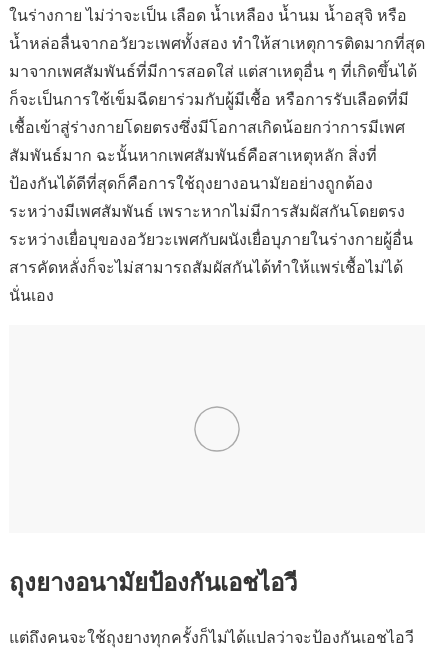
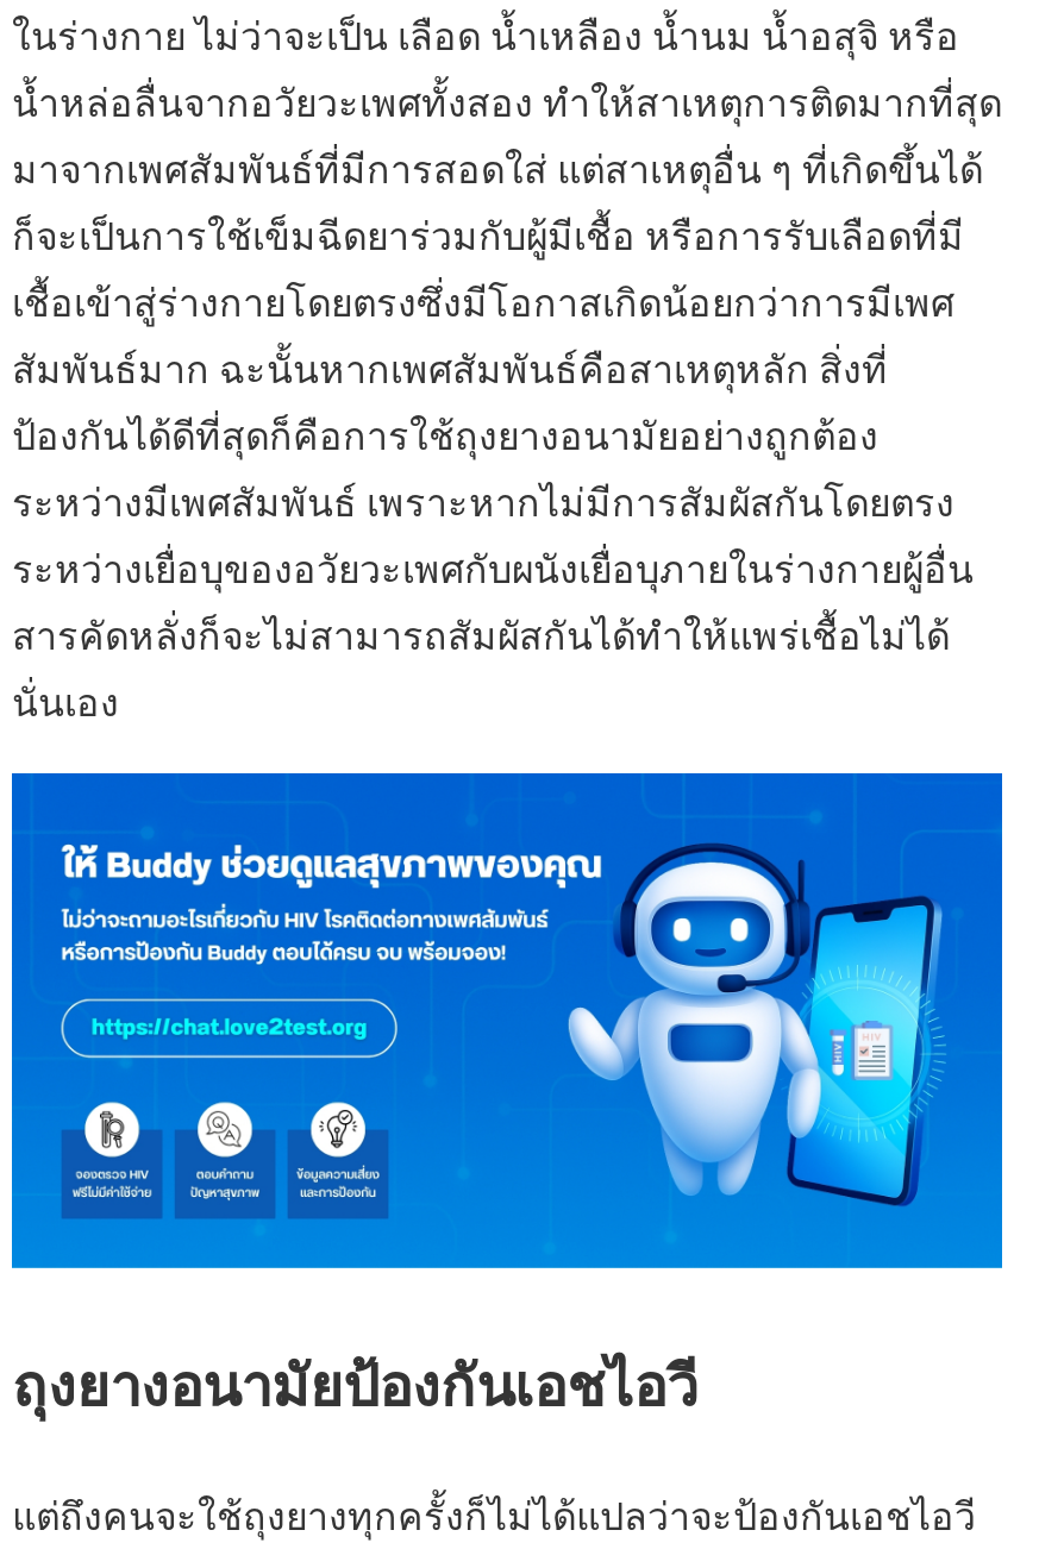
+ [image]
